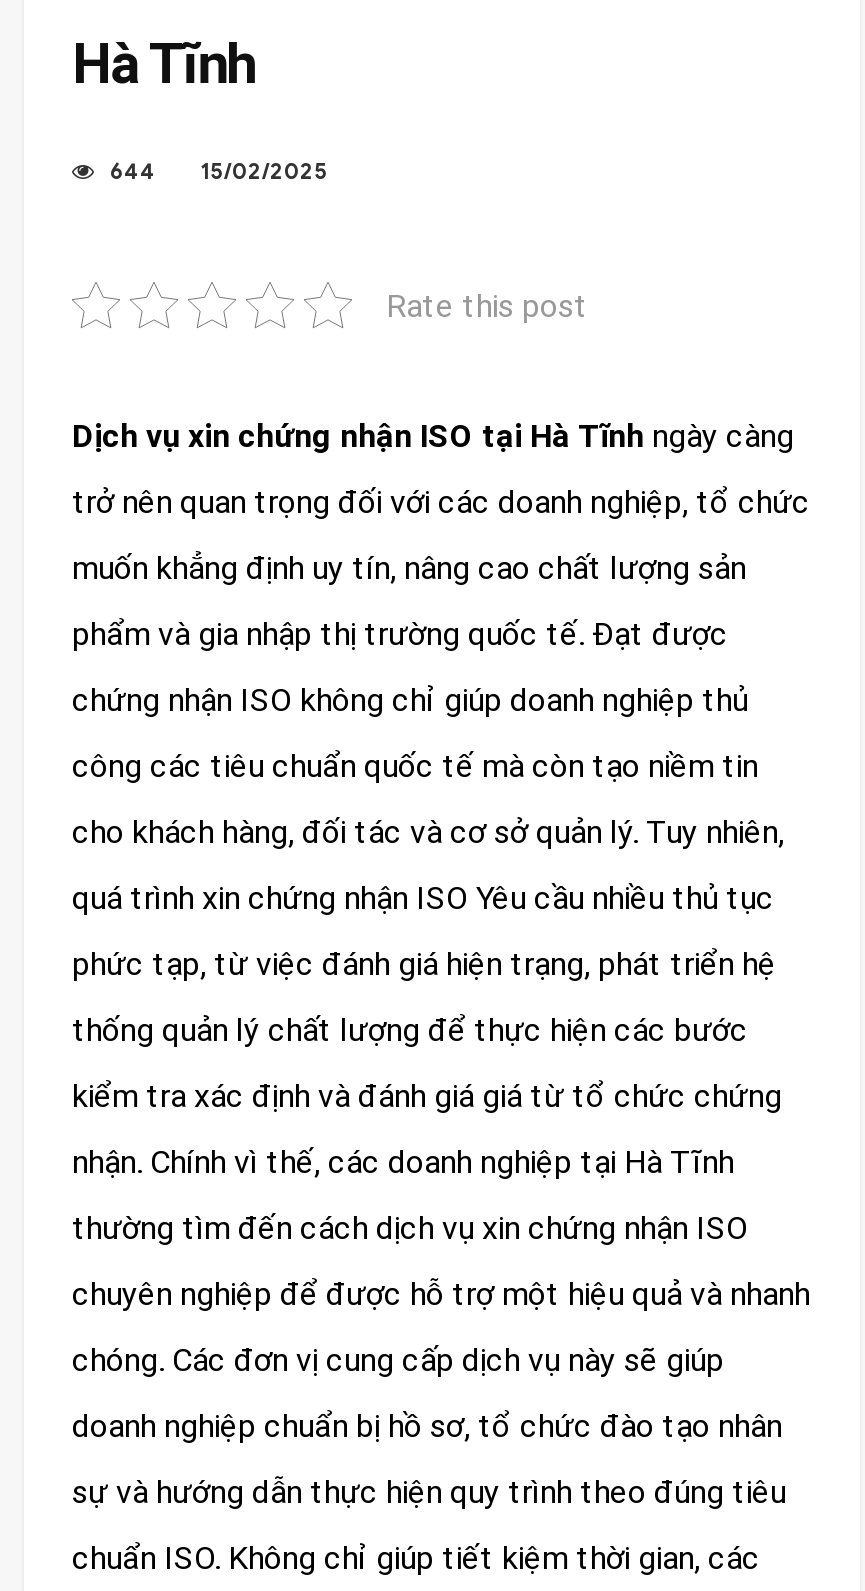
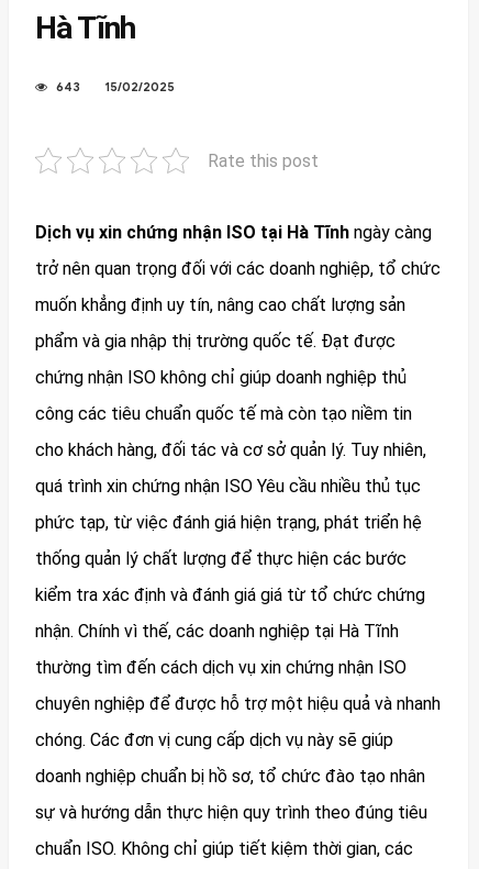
- 644 15/02/2025
+ 643 15/02/2025
